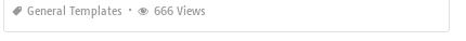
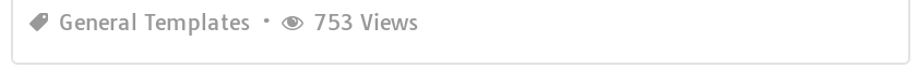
- 666 Views
+ 753 Views
